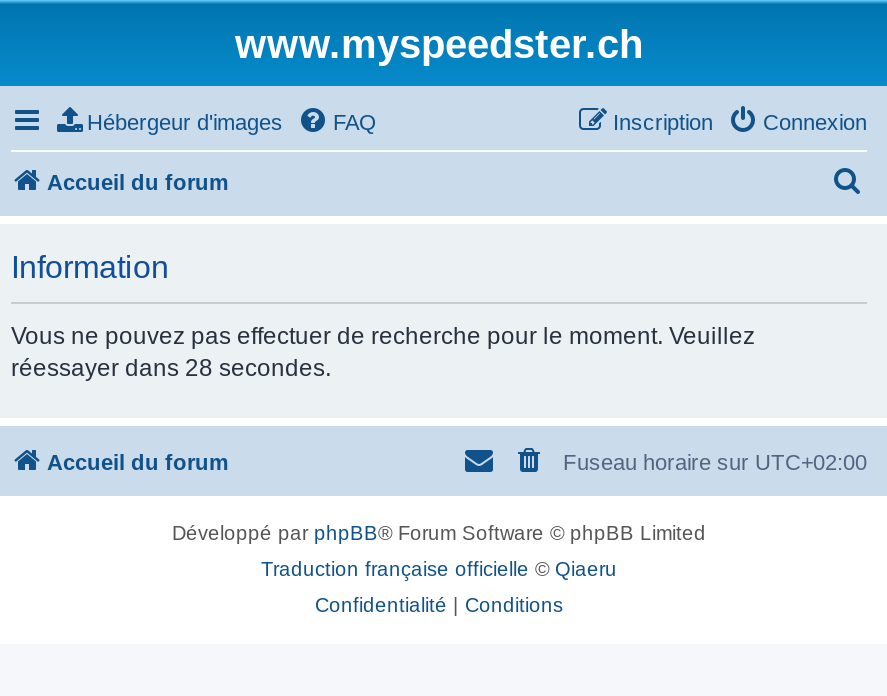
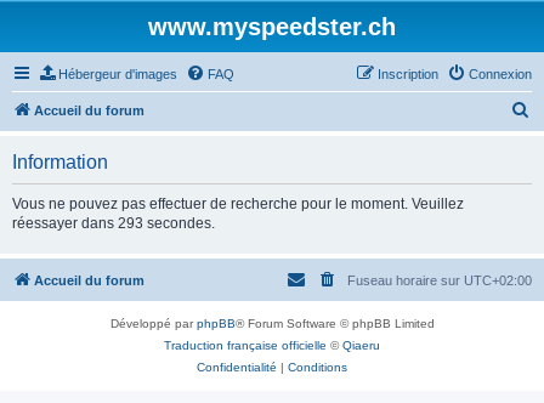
- réessayer dans 28 secondes.
+ réessayer dans 293 secondes.
